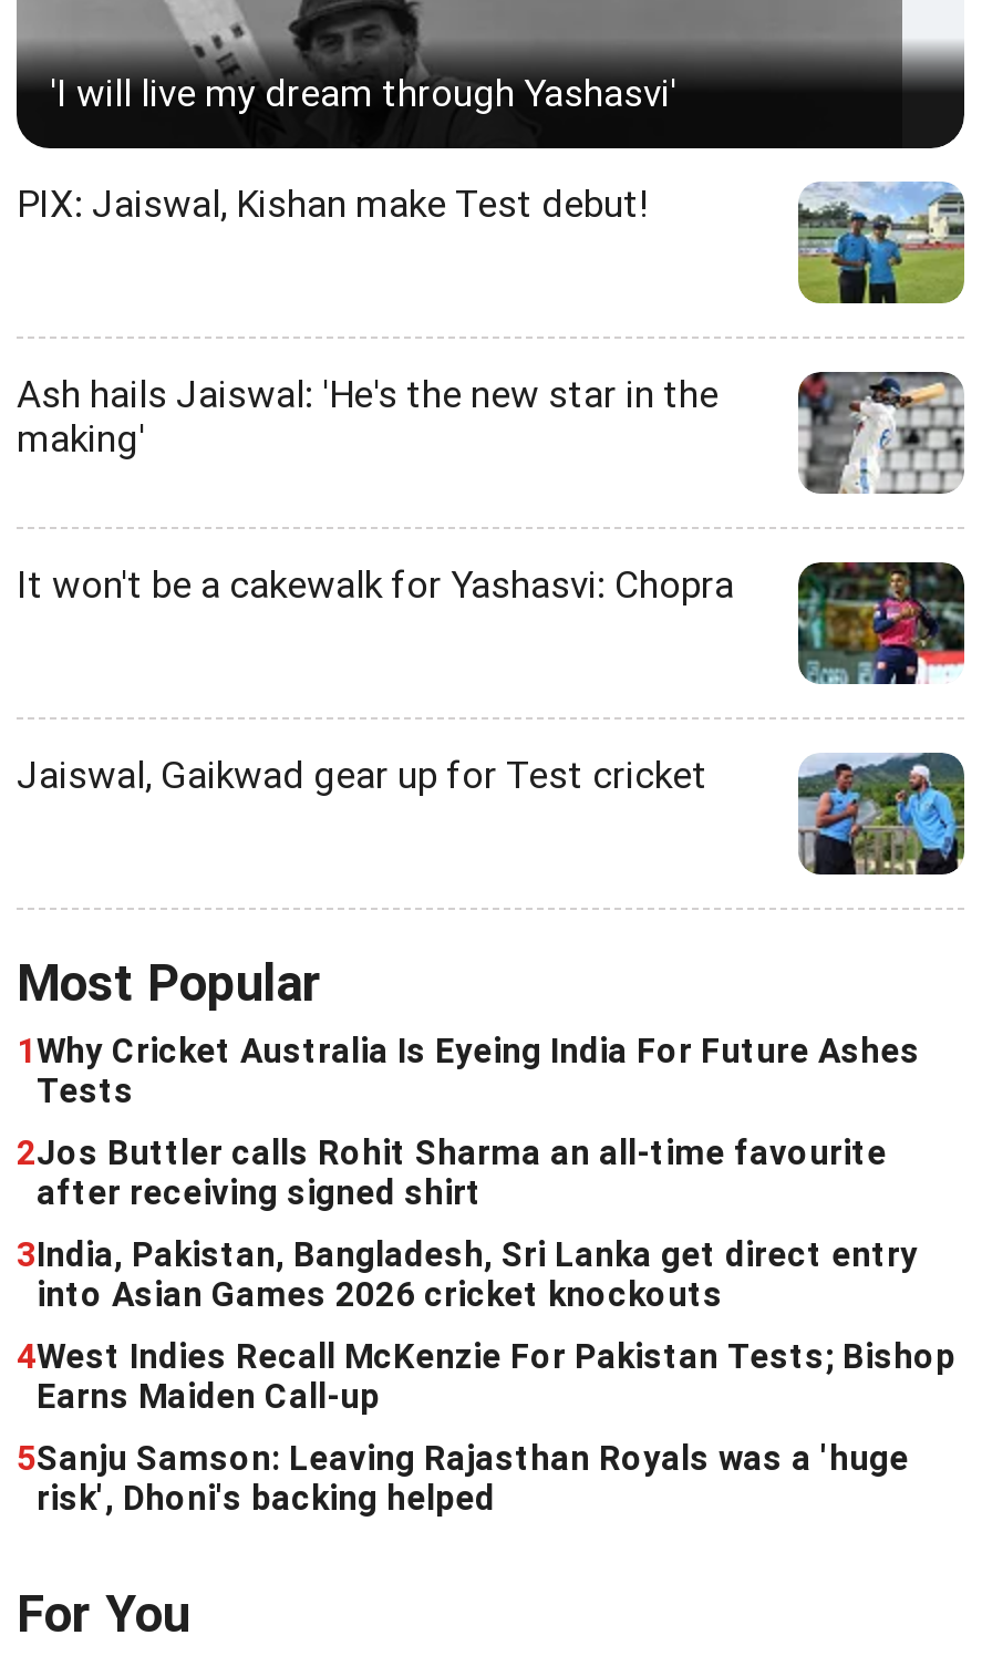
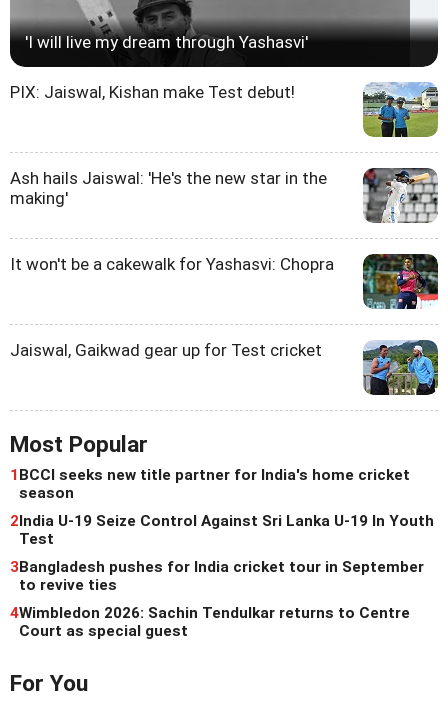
- 1Why Cricket Australia Is Eyeing India For Future Ashes
- Tests
- 2Jos Buttler calls Rohit Sharma an all-time favourite
- after receiving signed shirt
- 3India, Pakistan, Bangladesh, Sri Lanka get direct entry
- into Asian Games 2026 cricket knockouts
- 4West Indies Recall McKenzie For Pakistan Tests; Bishop
- Earns Maiden Call-up
- 5Sanju Samson: Leaving Rajasthan Royals was a 'huge
- risk', Dhoni's backing helped
+ 1 BCCI seeks new title partner for India's home cricket
+ season
+ 2India U-19 Seize Control Against Sri Lanka U-19 In Youth
+ Test
+ 3Bangladesh pushes for India cricket tour in September
+ to revive ties
+ 4Wimbledon 2026: Sachin Tendulkar returns to Centre
+ Court as special guest
